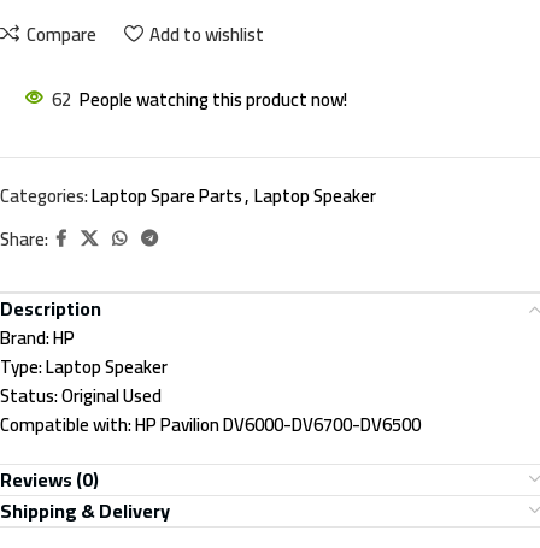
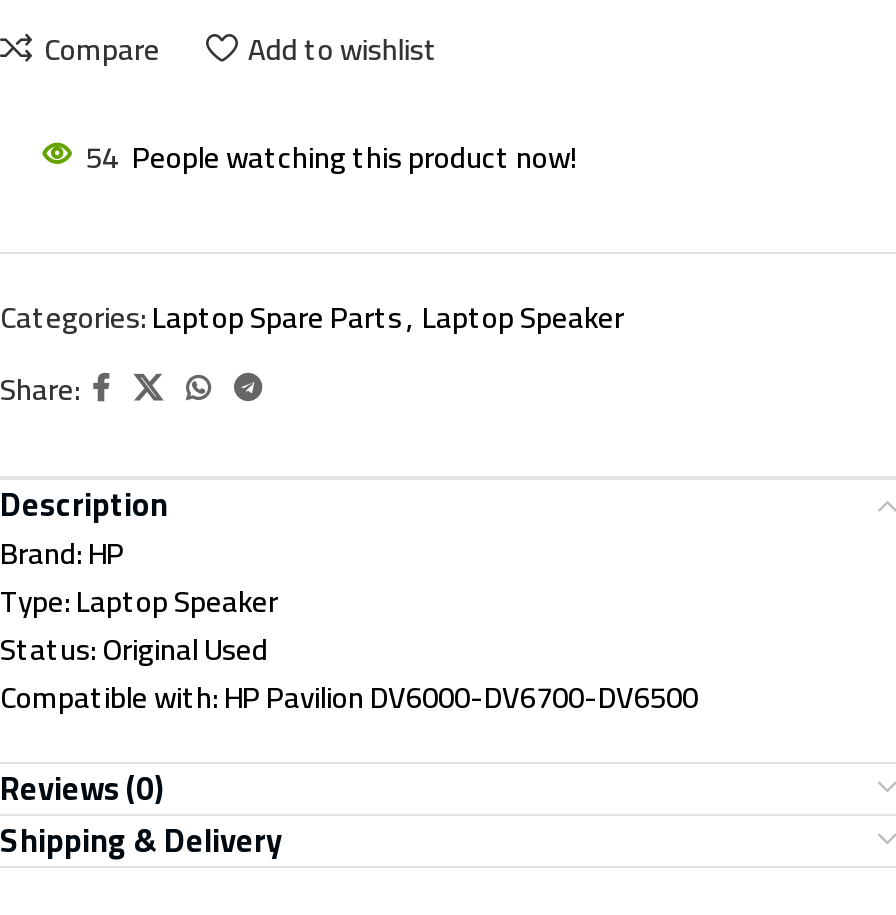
- 62 People watching this product now!
+ 54 People watching this product now!
